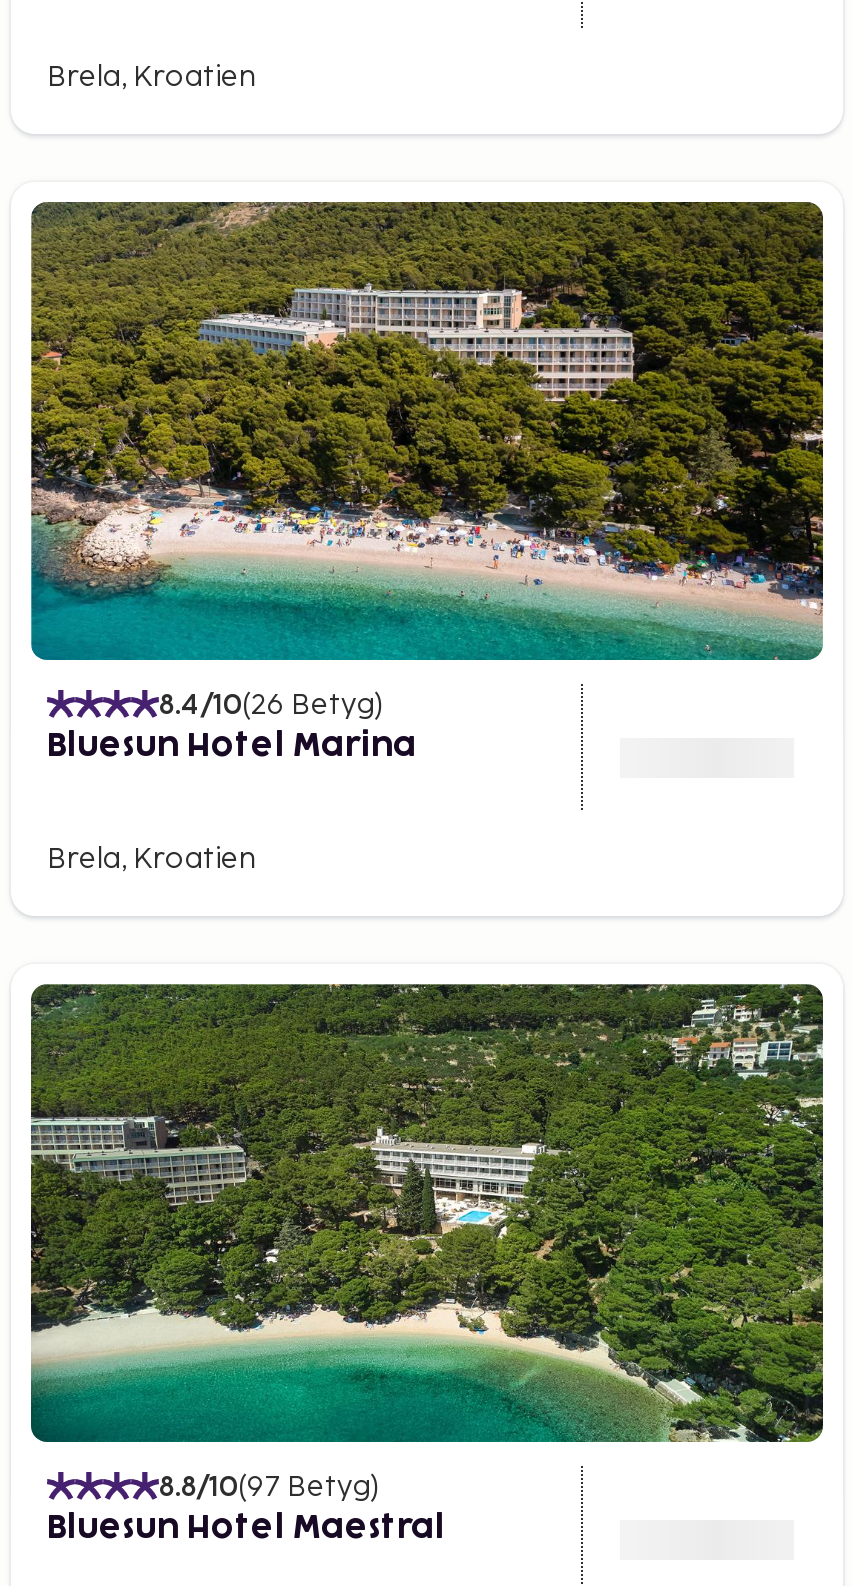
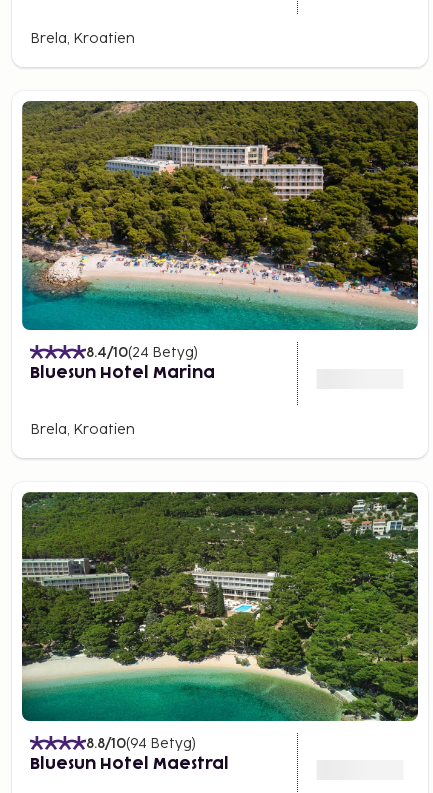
- 8.4/10(26 Betyg)
+ 8.4/10(24 Betyg)

- 8.8/10(97 Betyg)
+ 8.8/10(94 Betyg)
